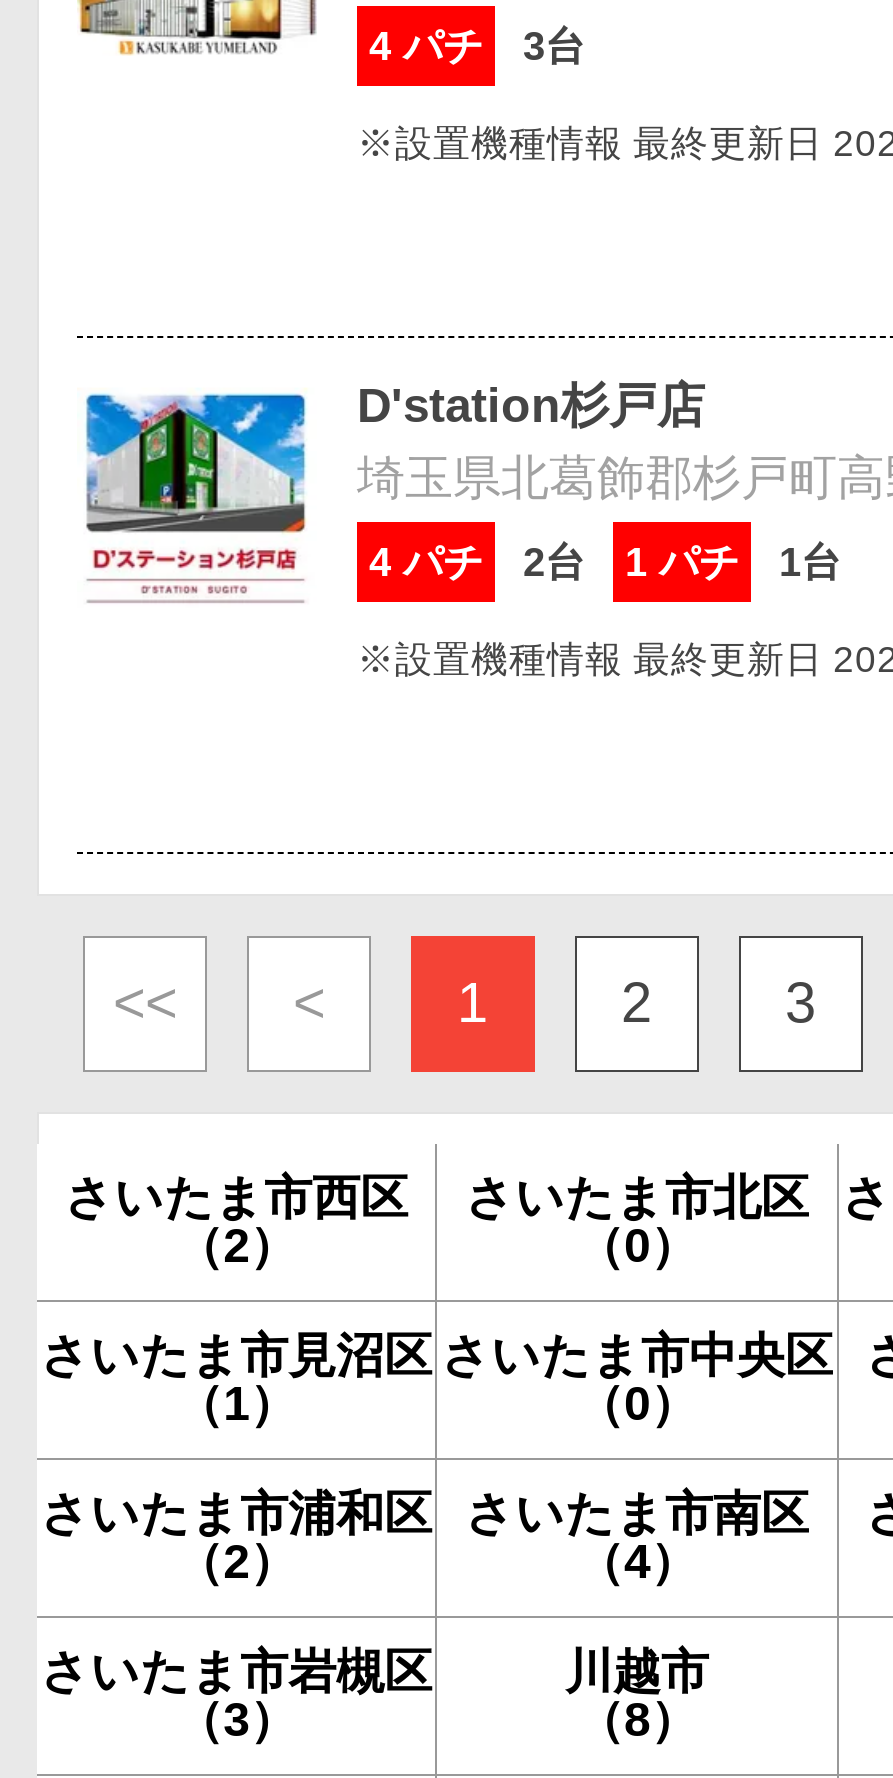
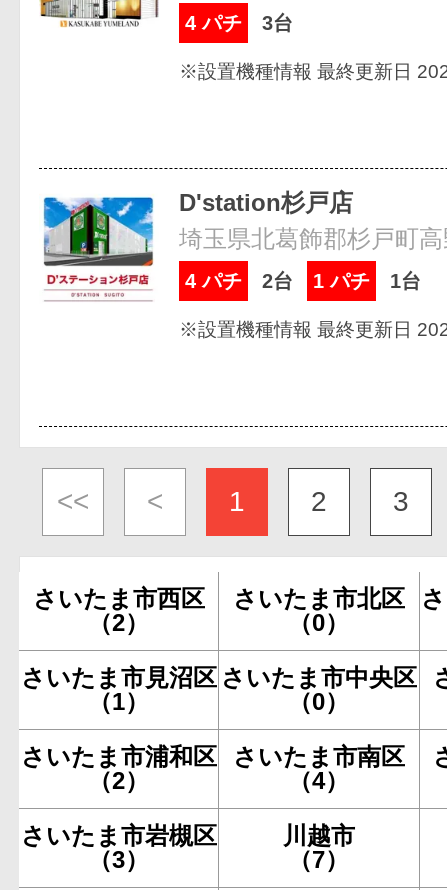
- （8）
+ （7）
